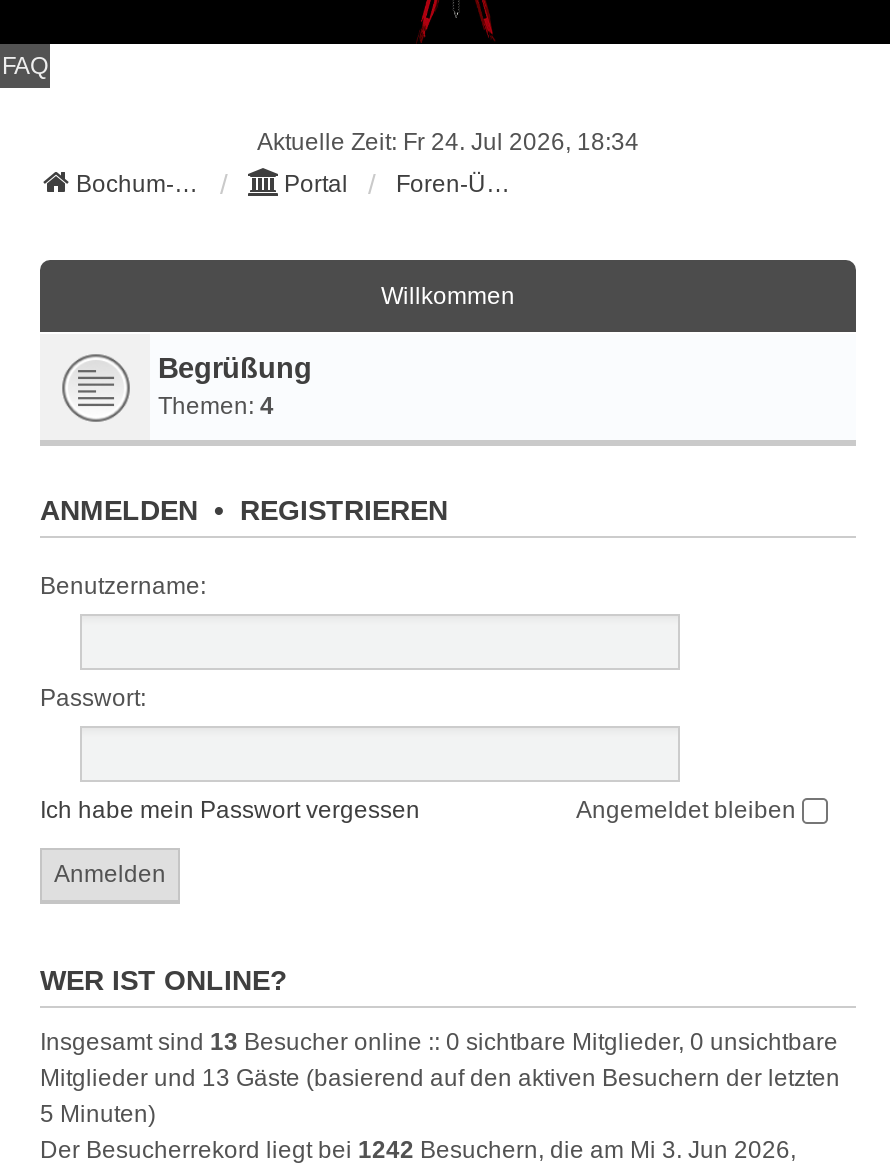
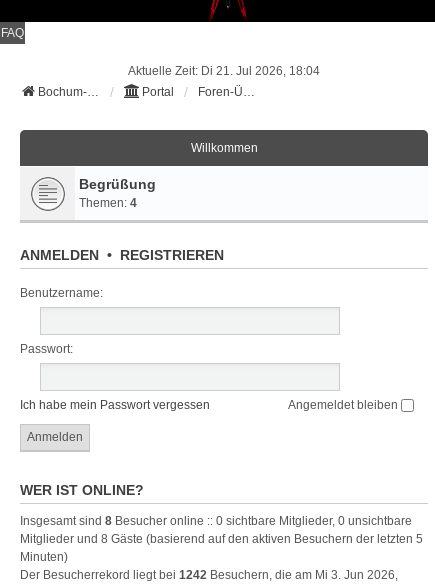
- Aktuelle Zeit: Fr 24. Jul 2026, 18:34
+ Aktuelle Zeit: Di 21. Jul 2026, 18:04

- Insgesamt sind 13 Besucher online :: 0 sichtbare Mitglieder, 0 unsichtbare
- Mitglieder und 13 Gäste (basierend auf den aktiven Besuchern der letzten
- 5 Minuten)
+ Insgesamt sind 8 Besucher online :: 0 sichtbare Mitglieder, 0 unsichtbare
+ Mitglieder und 8 Gäste (basierend auf den aktiven Besuchern der letzten 5
+ Minuten)
